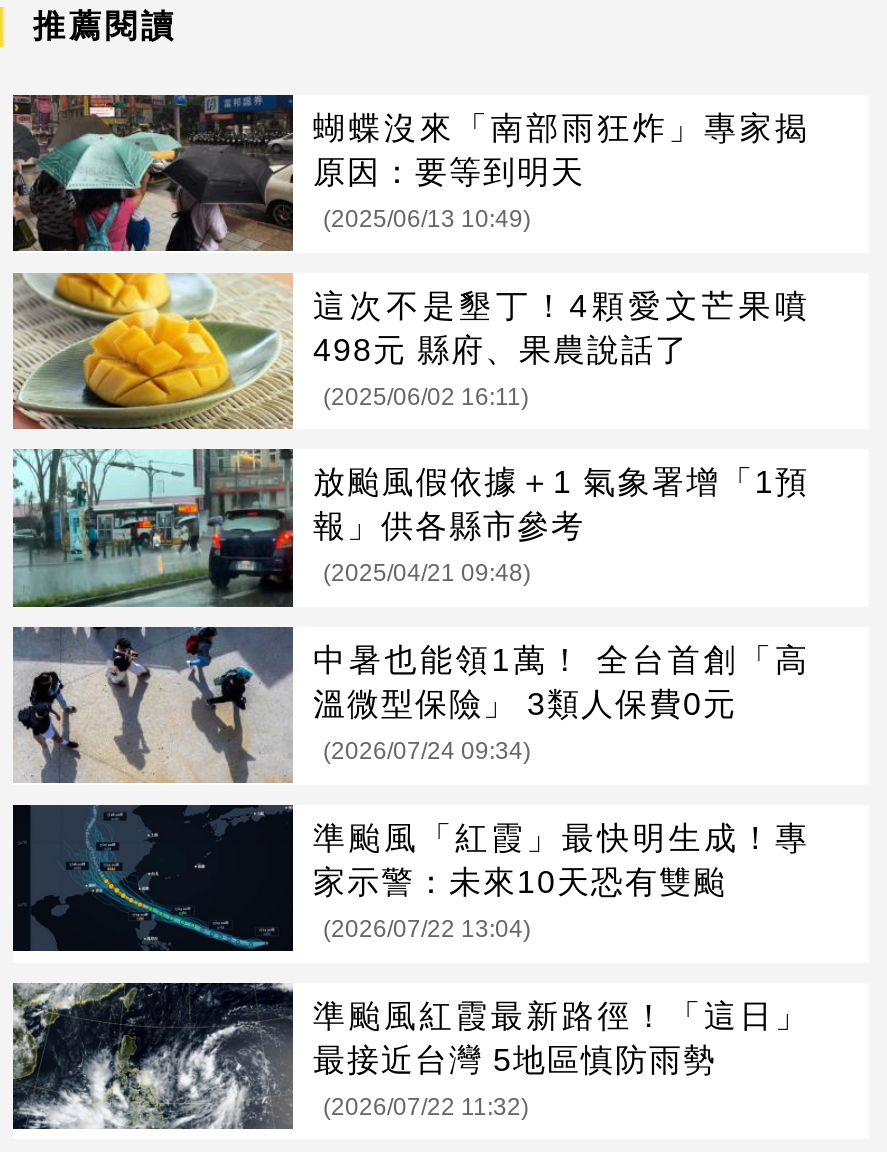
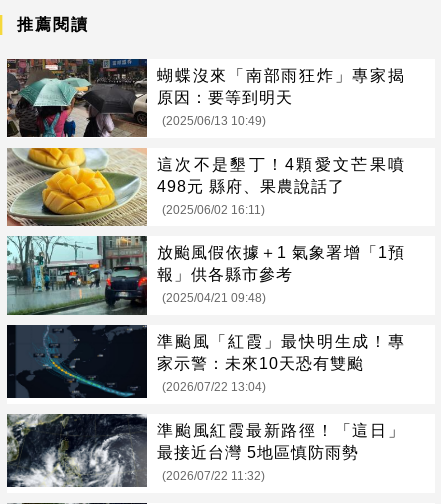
- [image]
- 中暑也能領1萬！ 全台首創「高
- 溫微型保險」 3類人保費0元
- (2026/07/24 09:34)
